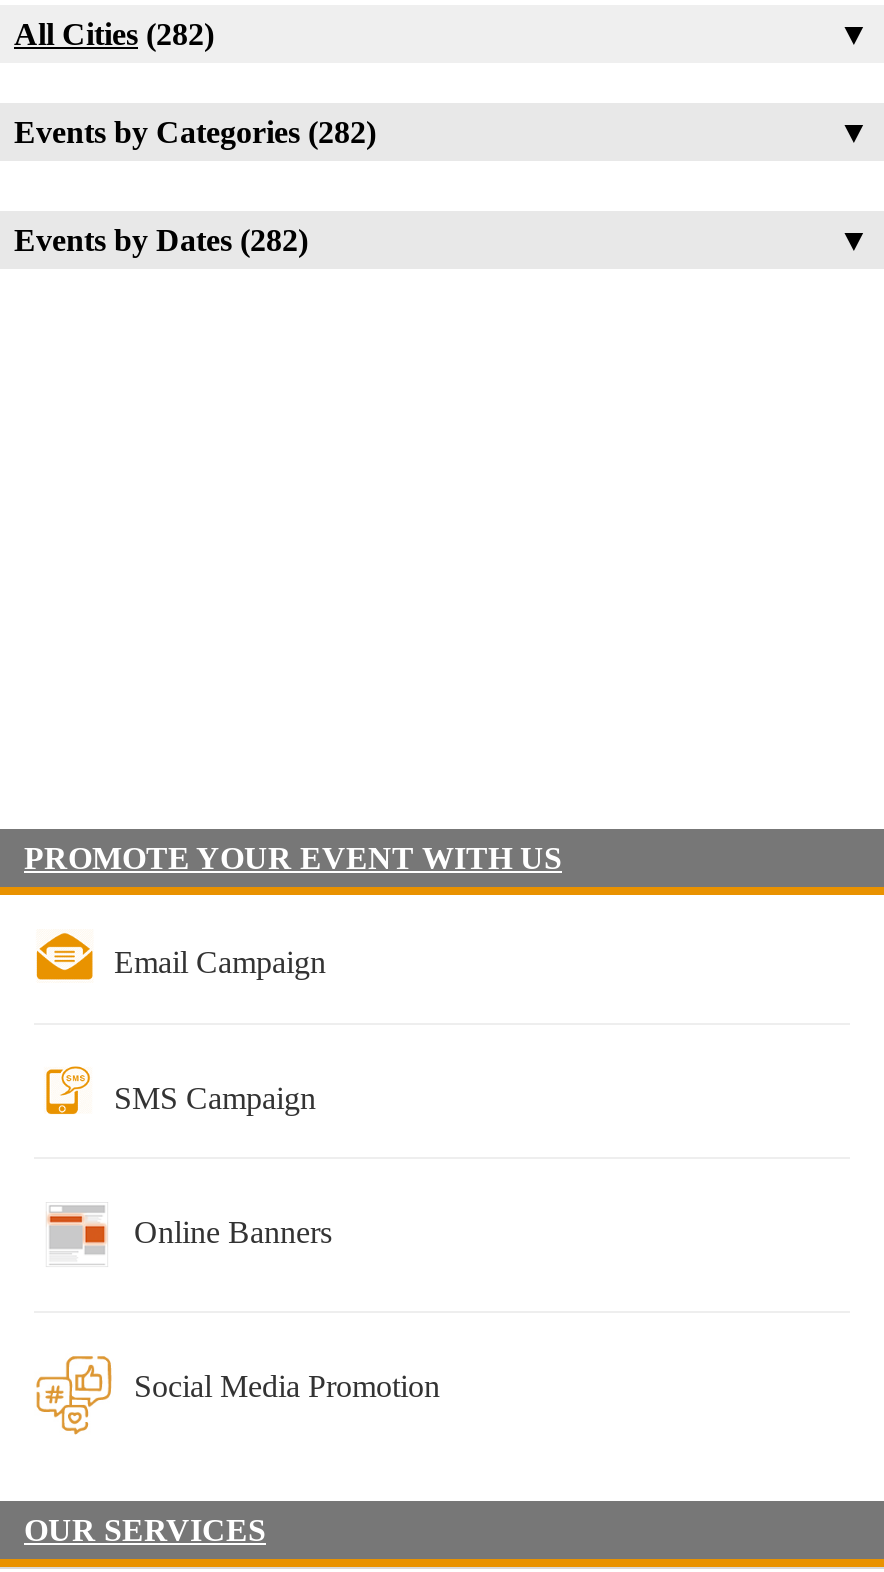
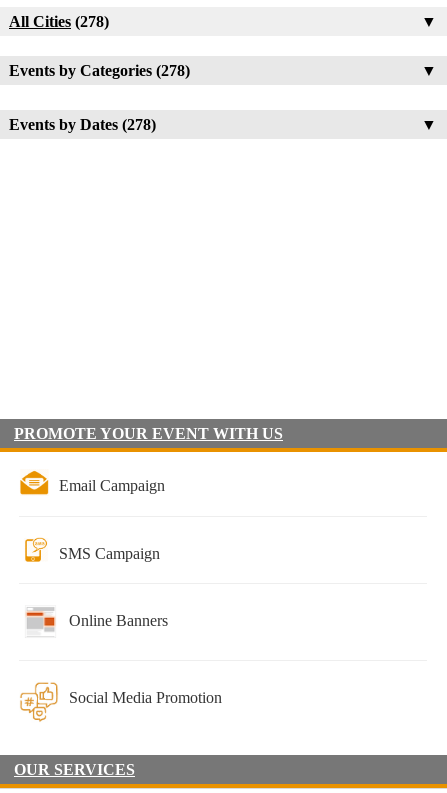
- All Cities (282)
+ All Cities (278)

- Events by Categories (282)
+ Events by Categories (278)

- Events by Dates (282)
+ Events by Dates (278)
